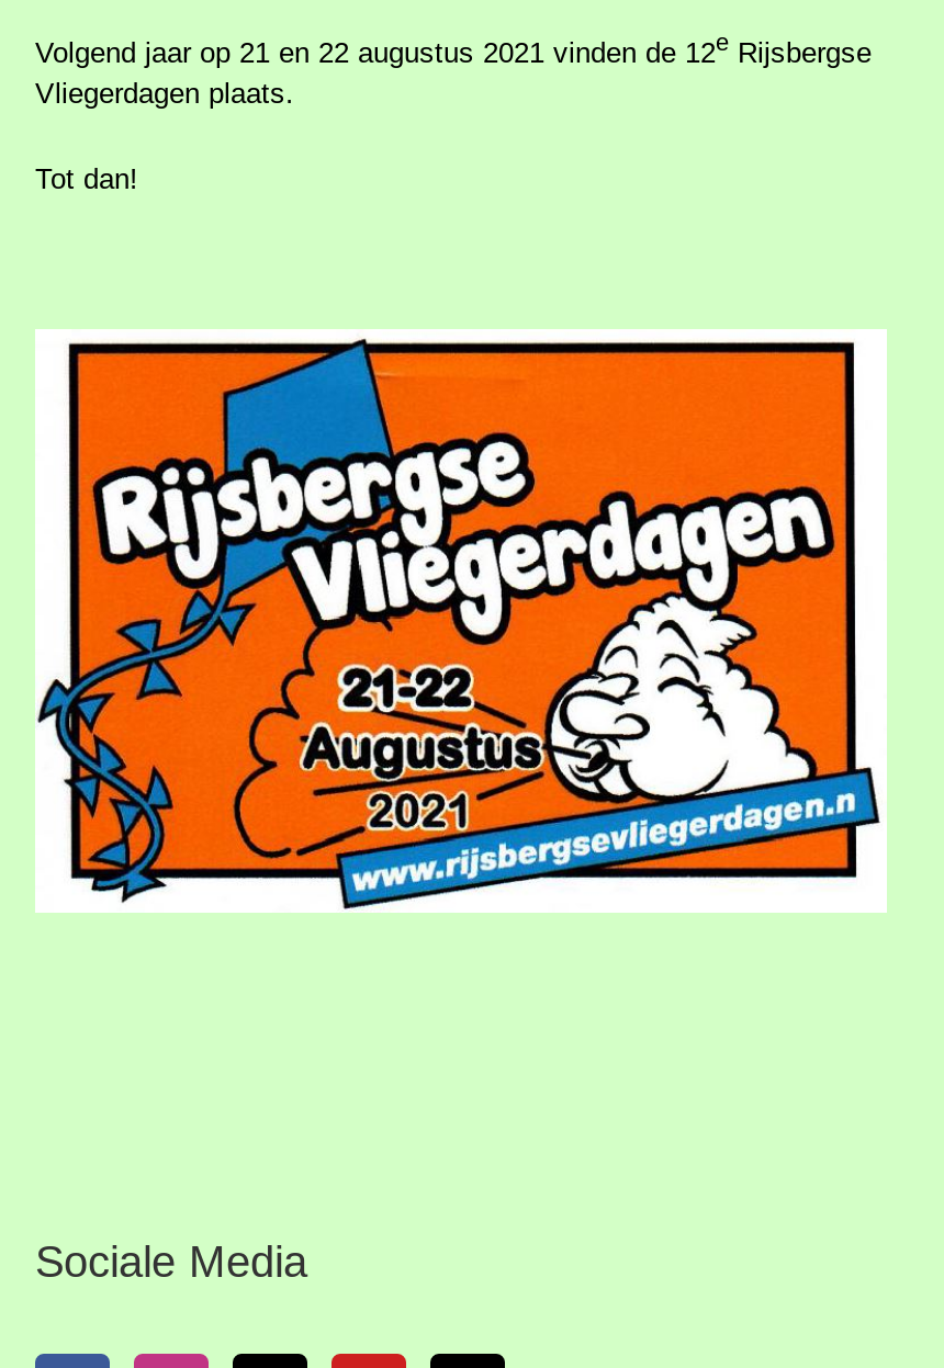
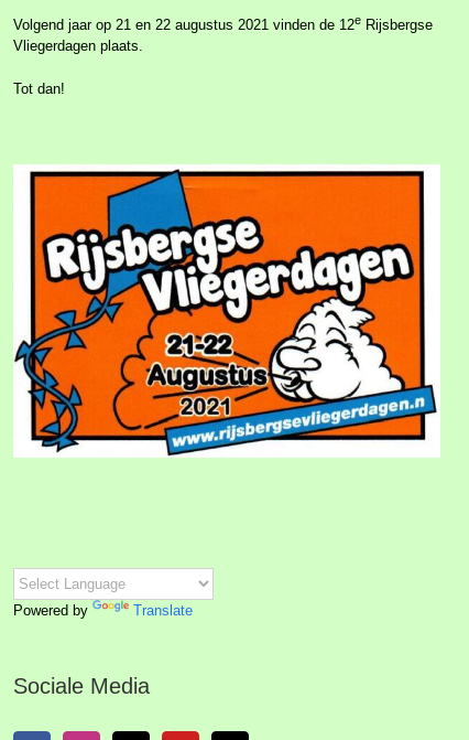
+ Powered by
+ Translate
